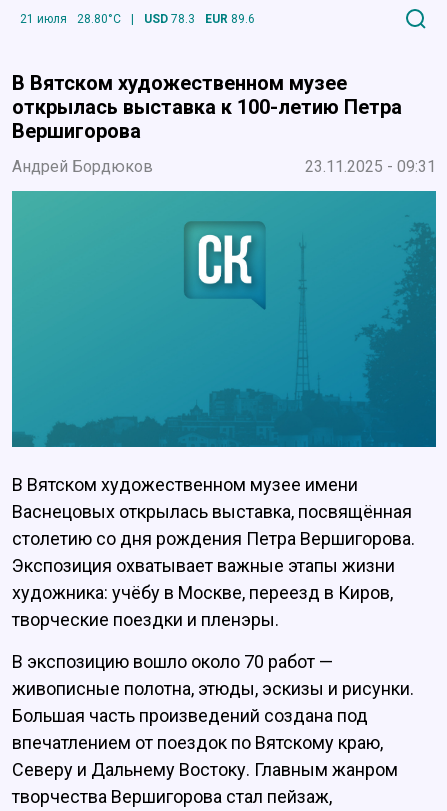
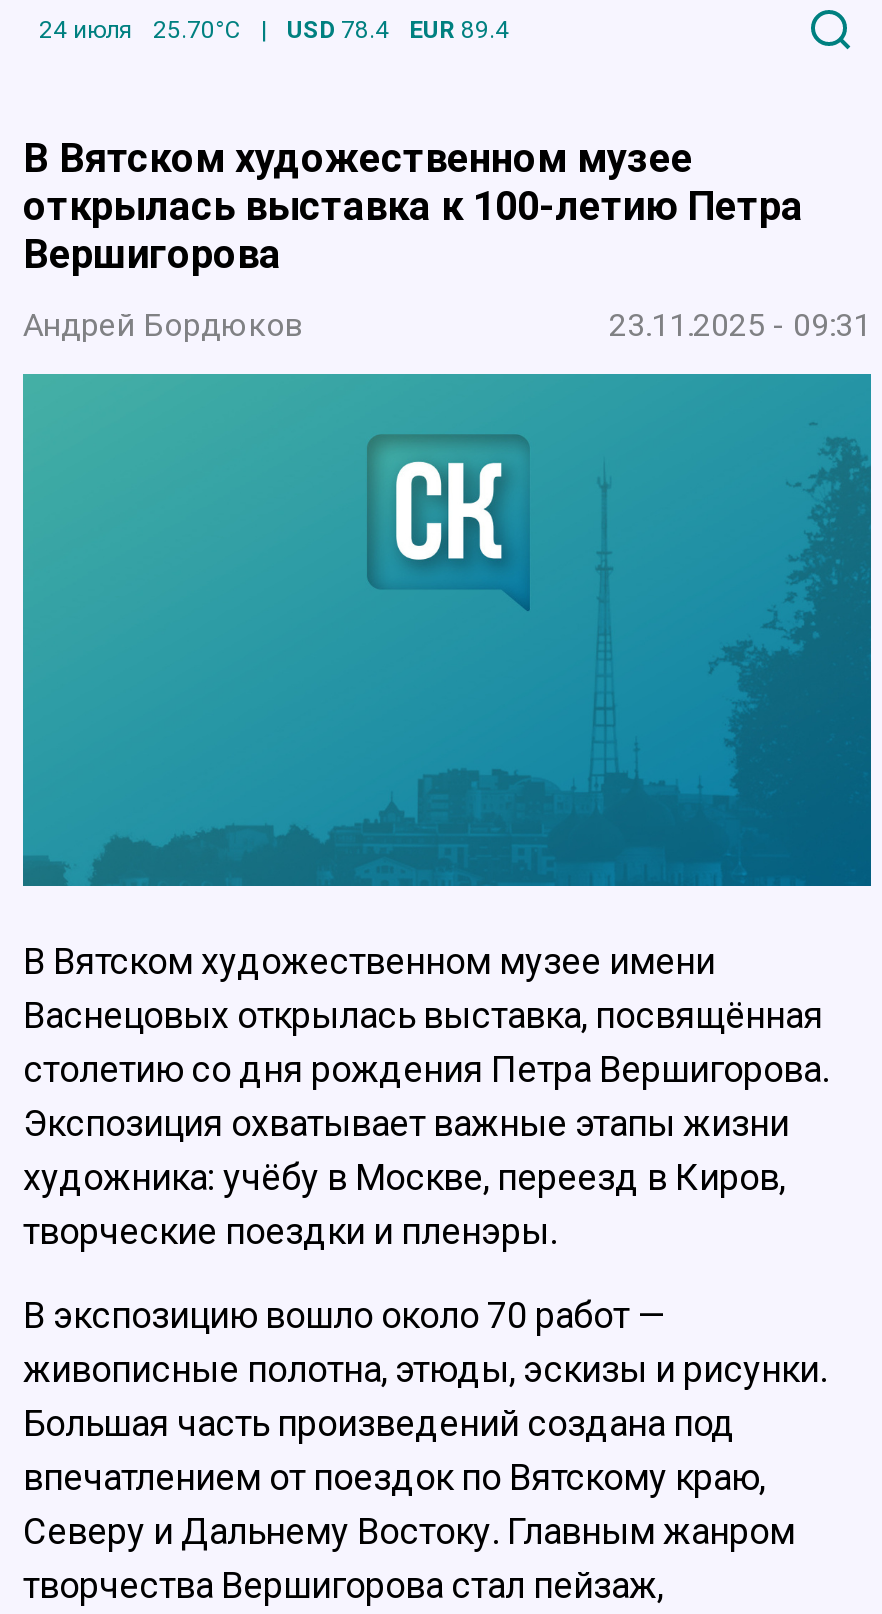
- 21 июля
- 28.80°C
+ 24 июля
+ 25.70°C

- USD 78.3
+ USD 78.4

- EUR 89.6
+ EUR 89.4
